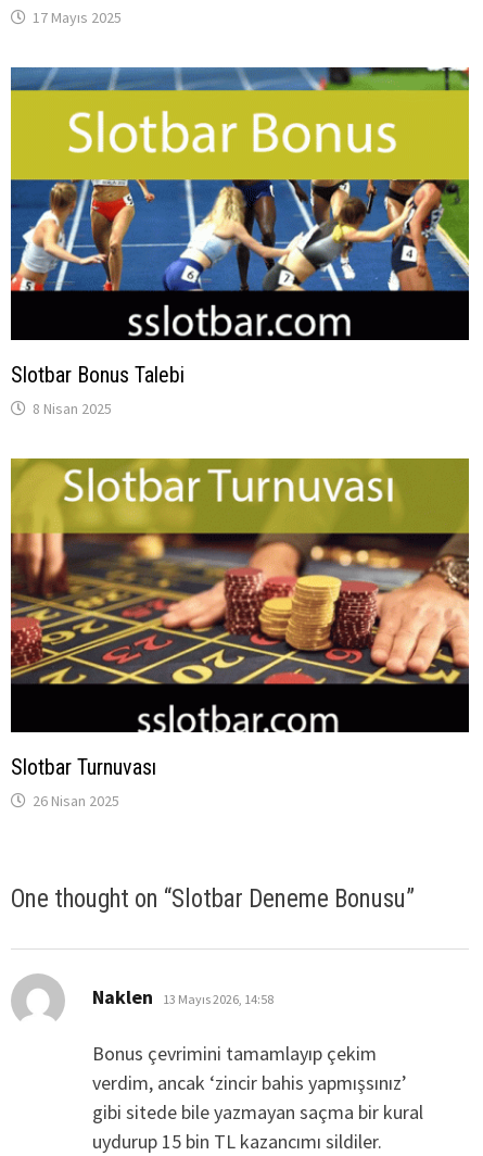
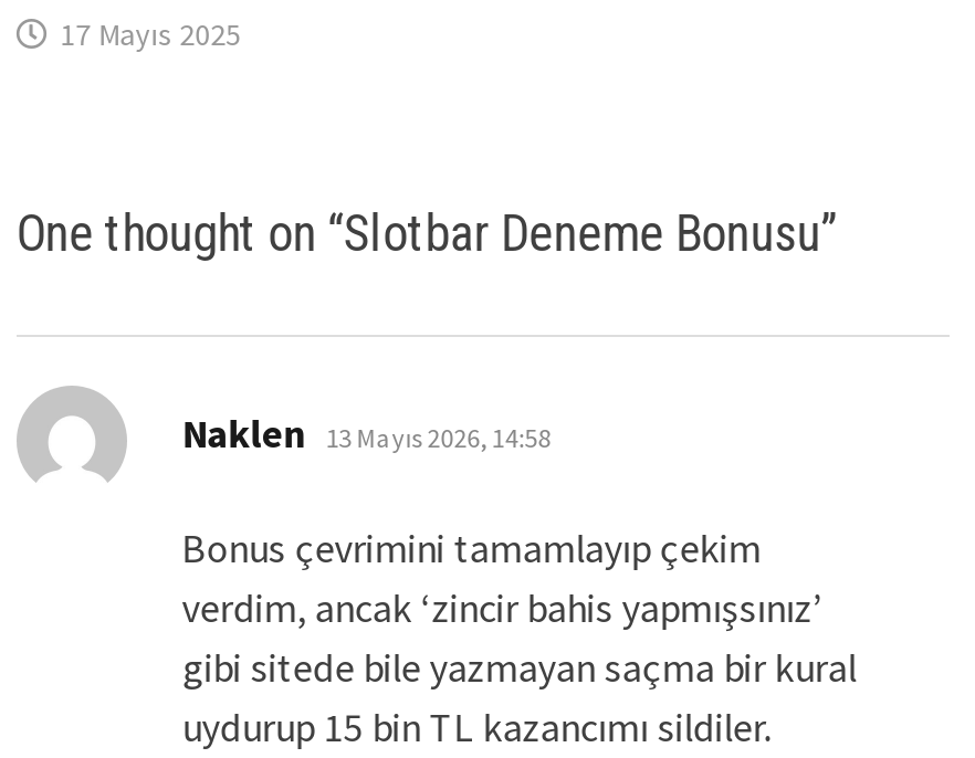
- [image]
- Slotbar Bonus Talebi
- 8 Nisan 2025

- [image]
- Slotbar Turnuvası
- 26 Nisan 2025
